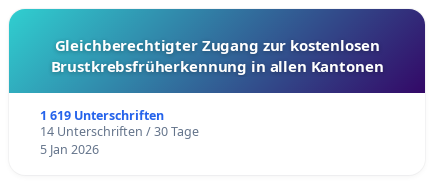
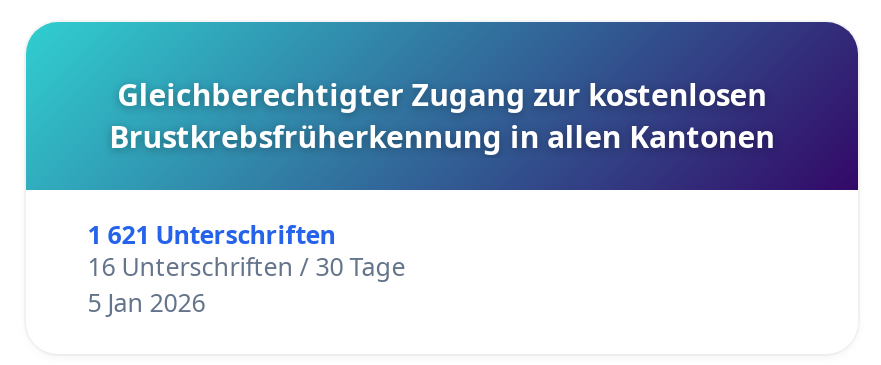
- 1 619 Unterschriften
+ 1 621 Unterschriften

- 14 Unterschriften / 30 Tage
+ 16 Unterschriften / 30 Tage
